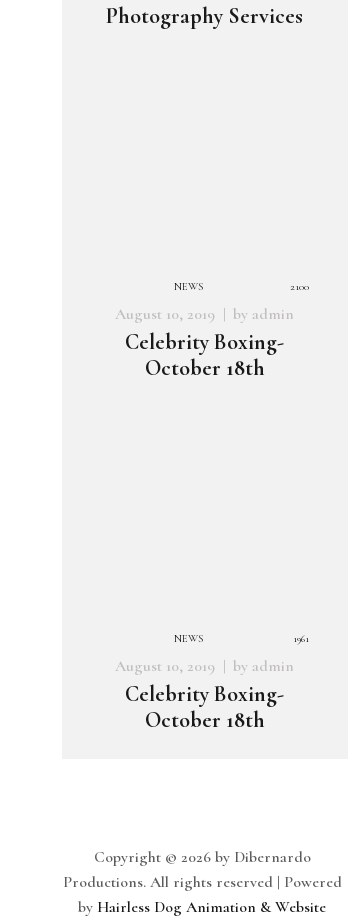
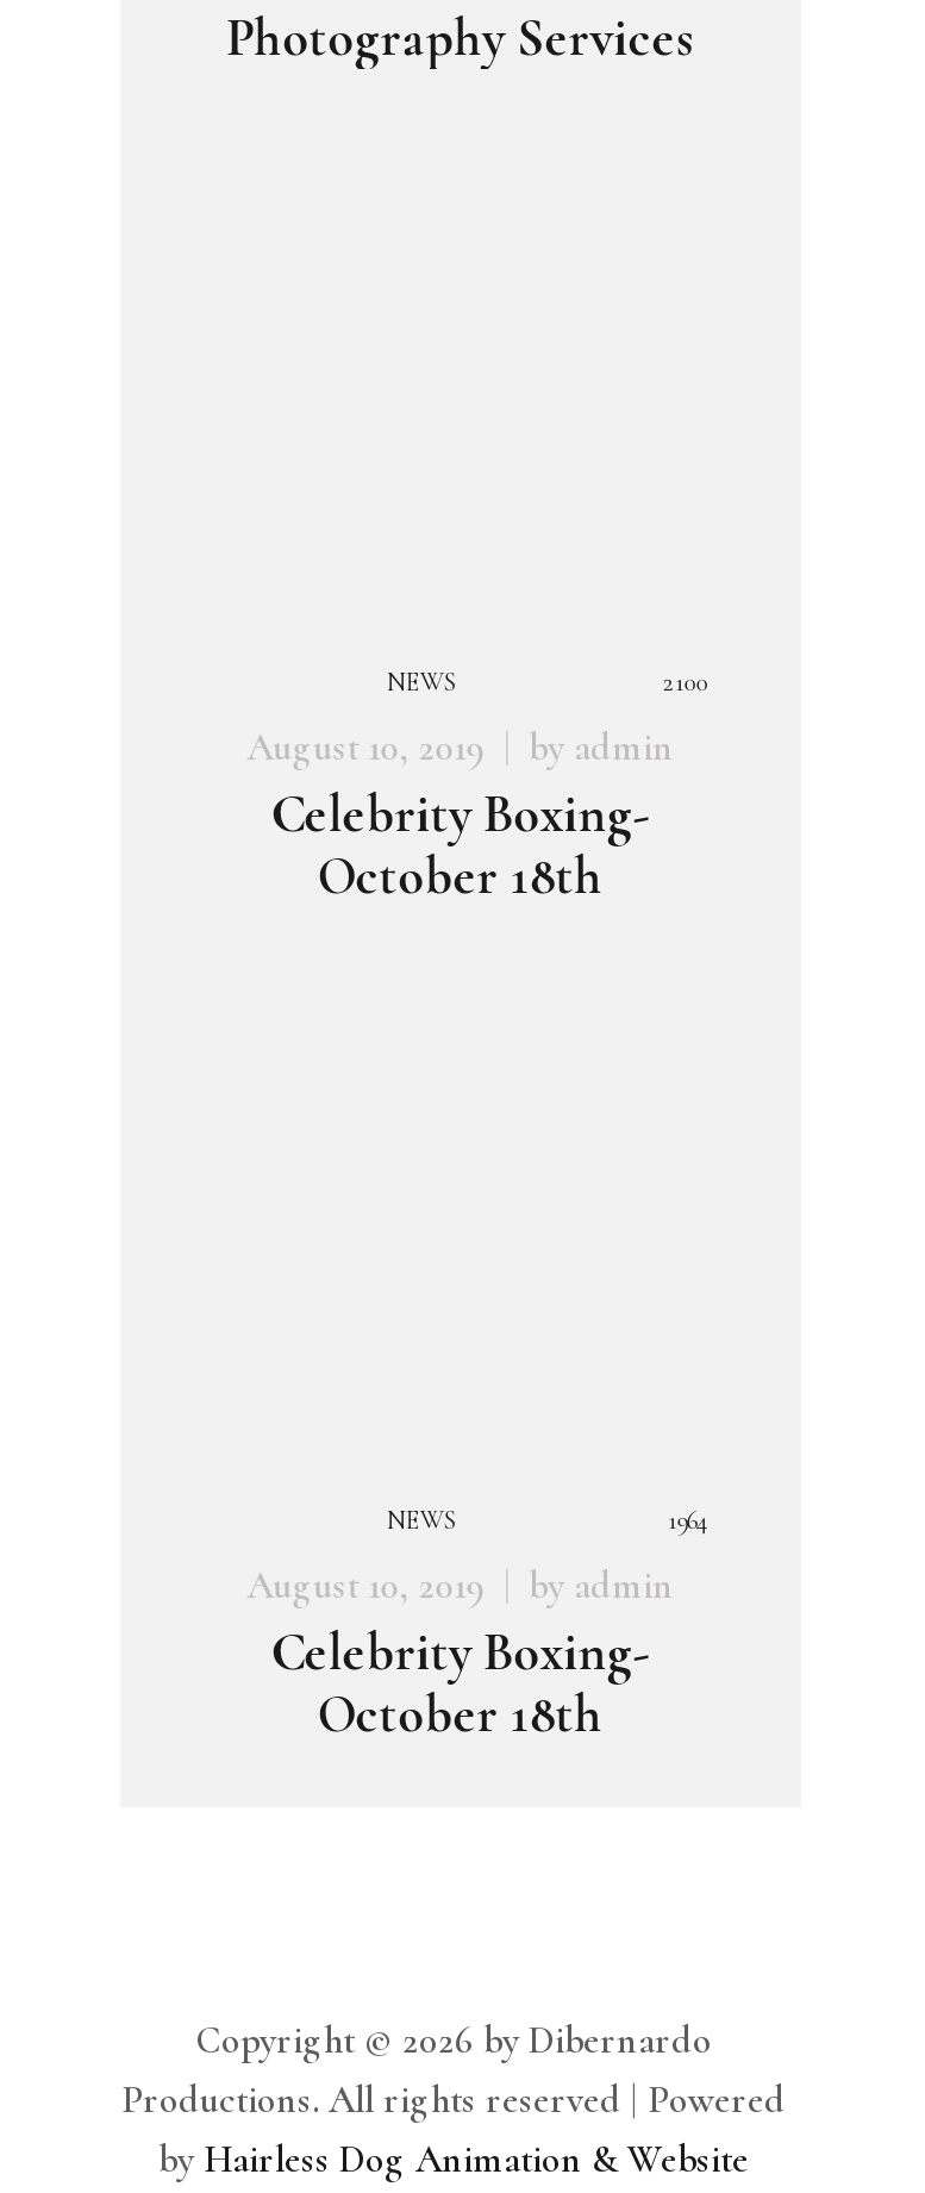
- 1961
+ 1964
